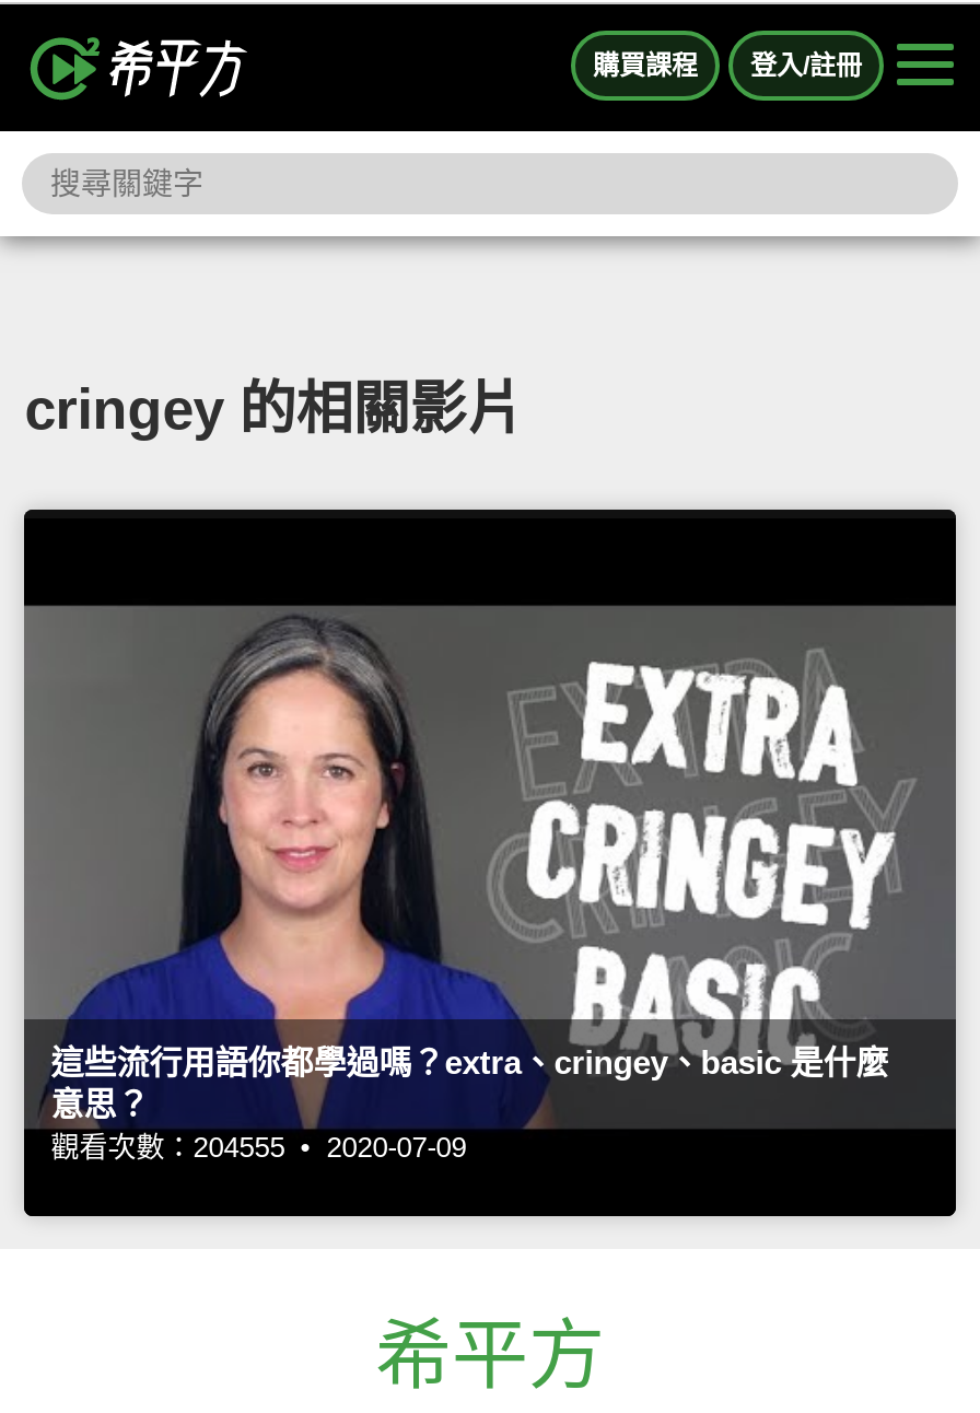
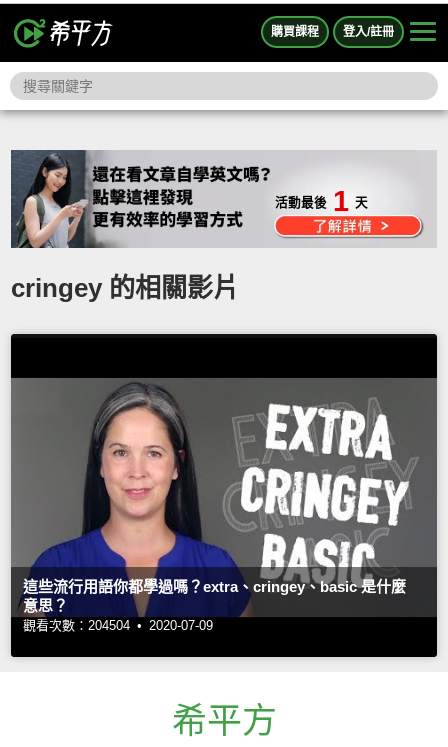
+ 活動最後 1 天

- 觀看次數：204555 • 2020-07-09
+ 觀看次數：204504 • 2020-07-09
